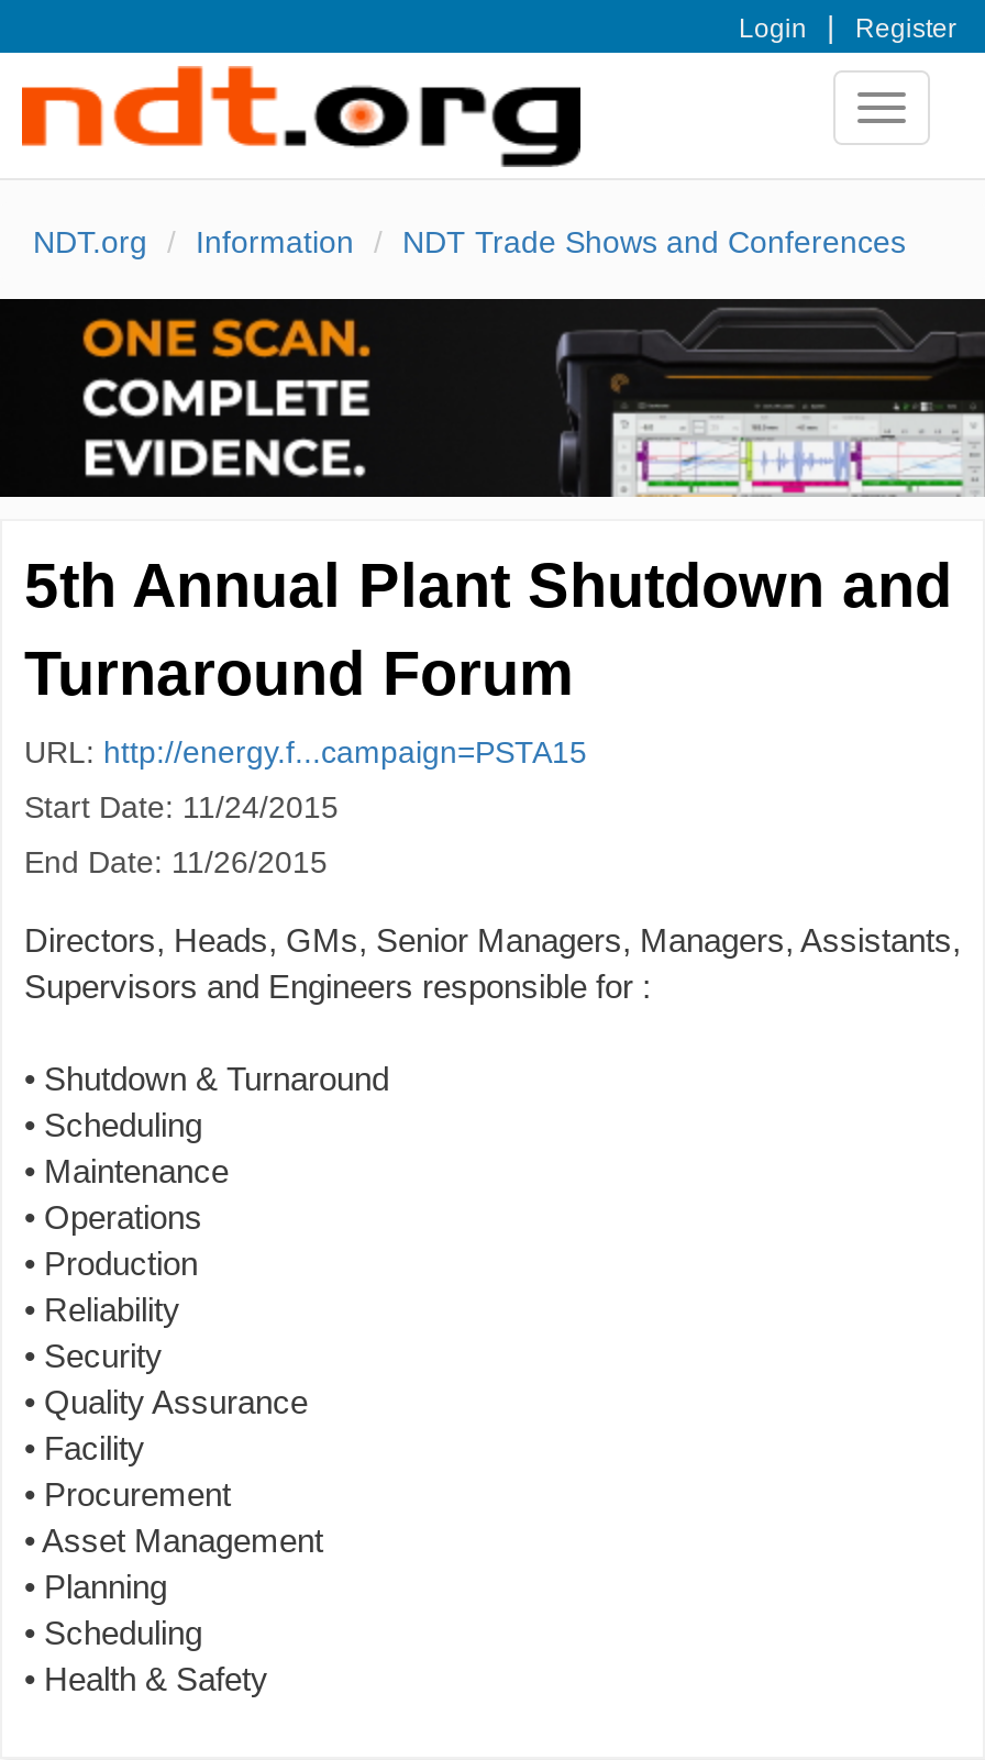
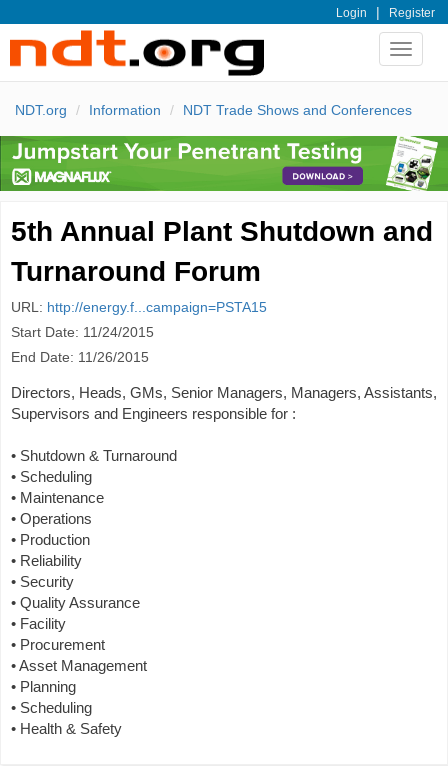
- [image]
+ [image]
